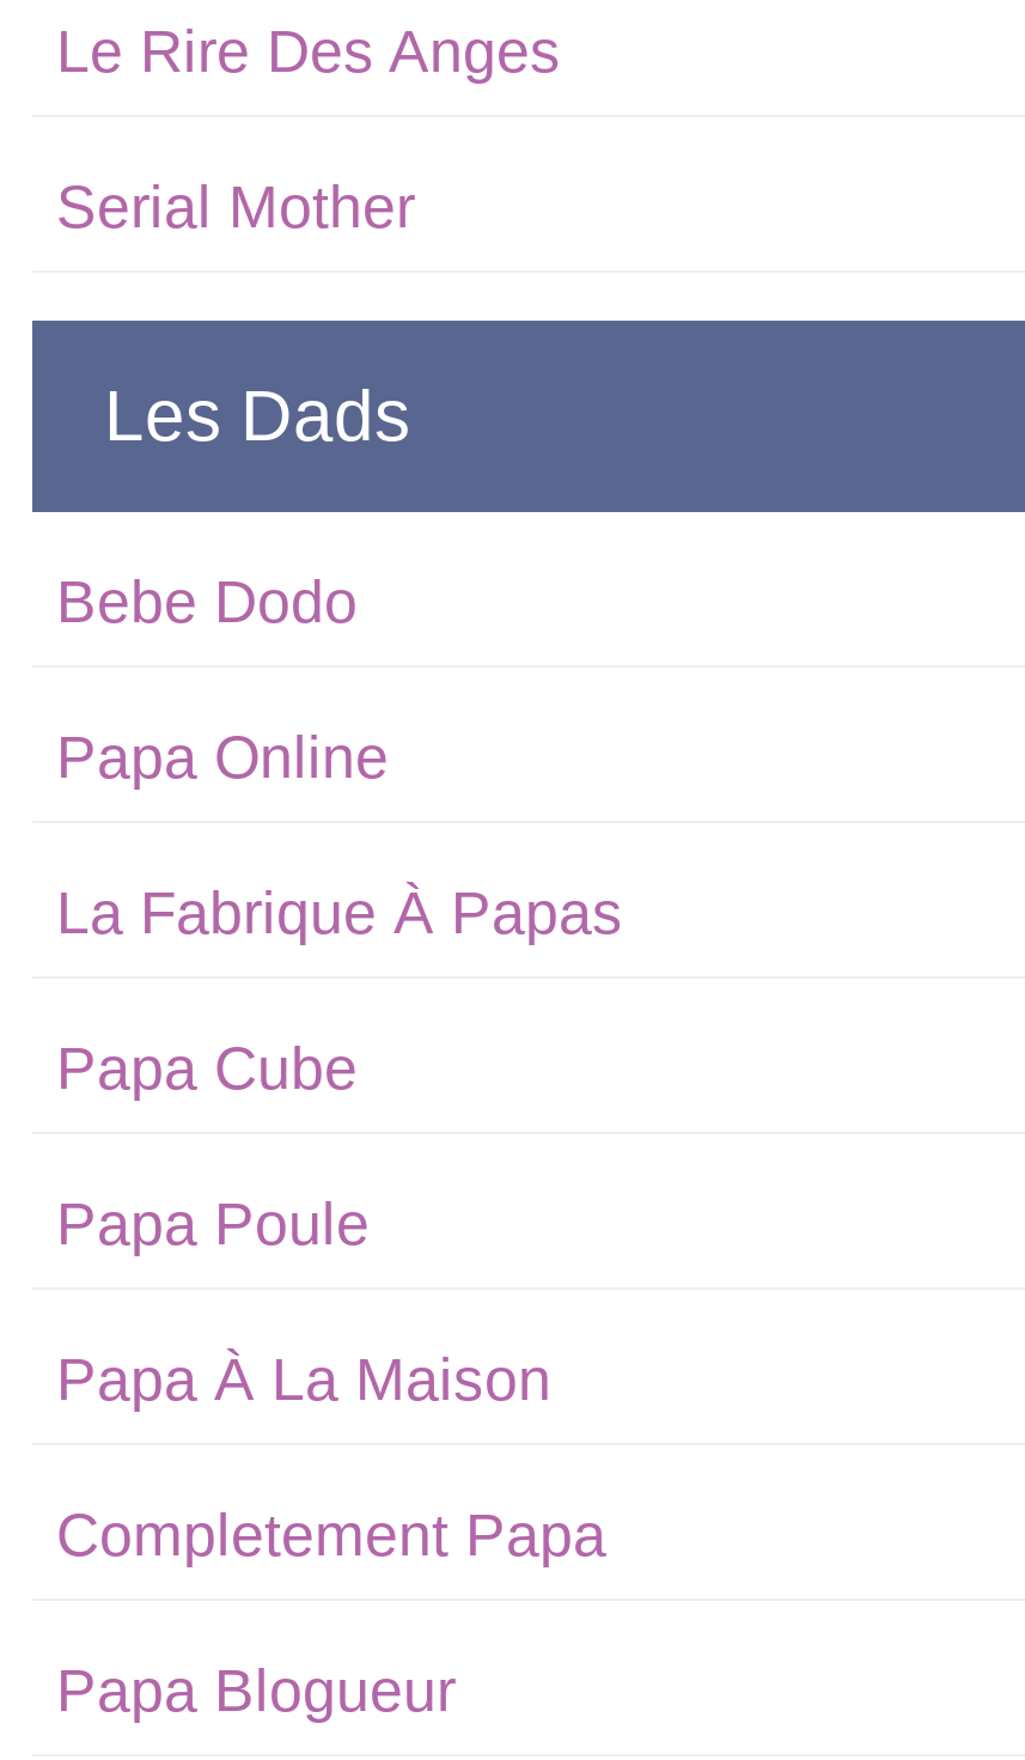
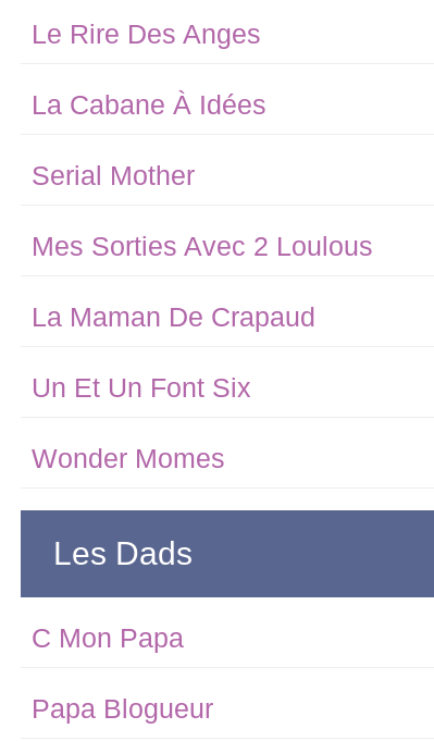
+ La Cabane À Idées

moved down: Serial Mother

+ Mes Sorties Avec 2 Loulous
+ La Maman De Crapaud
+ Un Et Un Font Six
+ Wonder Momes

moved down: Les Dads

- Bebe Dodo
- Papa Online
- La Fabrique À Papas
- Papa Cube
- Papa Poule
- Papa À La Maison
- Completement Papa
+ C Mon Papa
